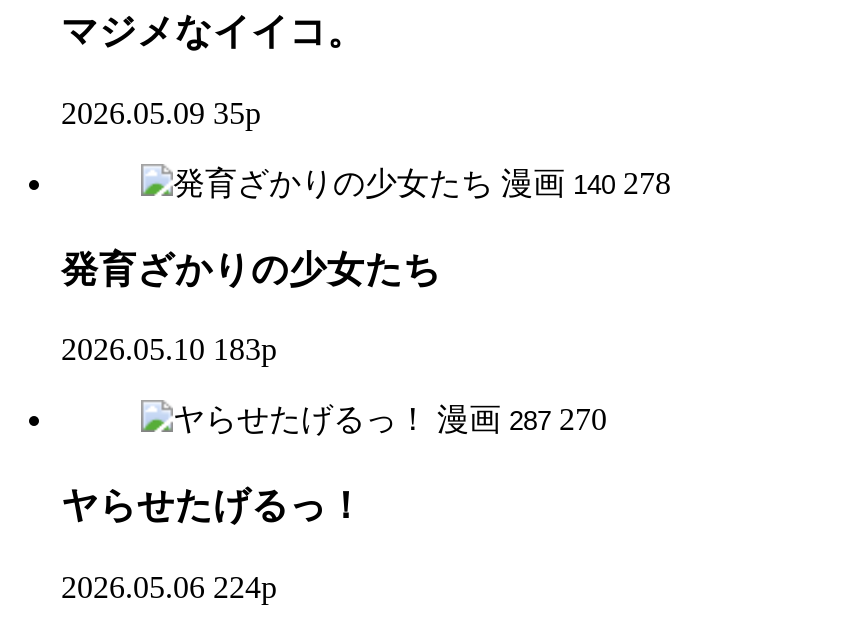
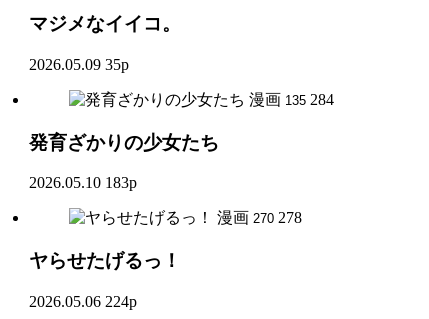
- 漫画 140 278
+ 漫画 135 284

- 漫画 287 270
+ 漫画 270 278
